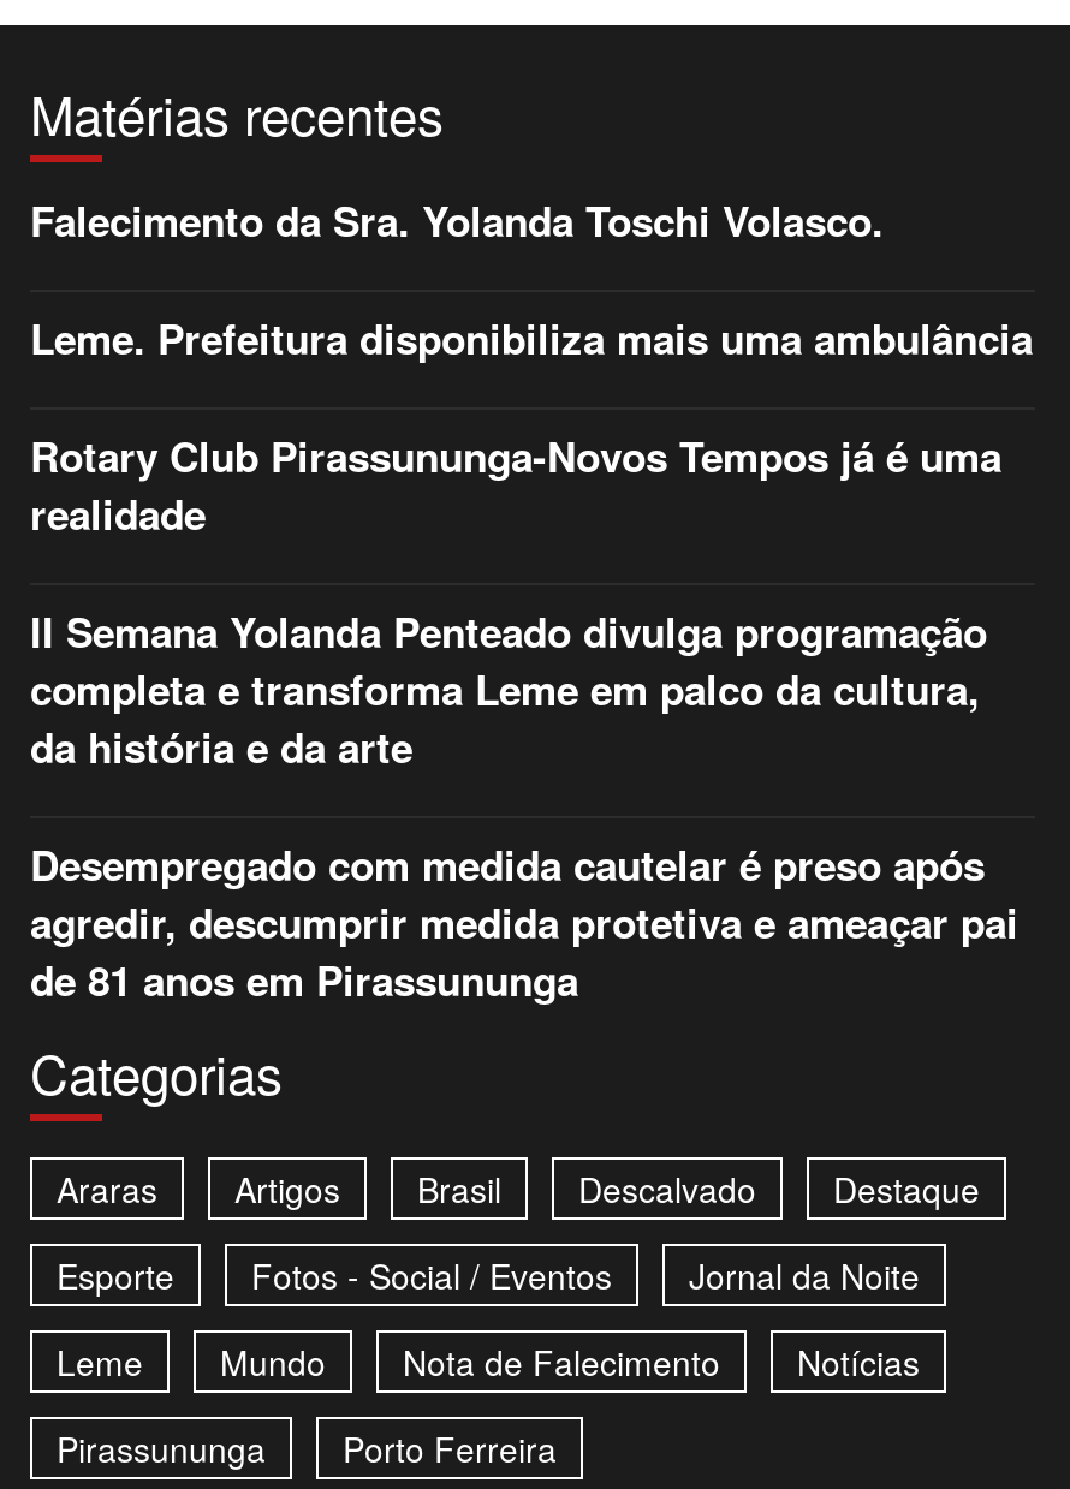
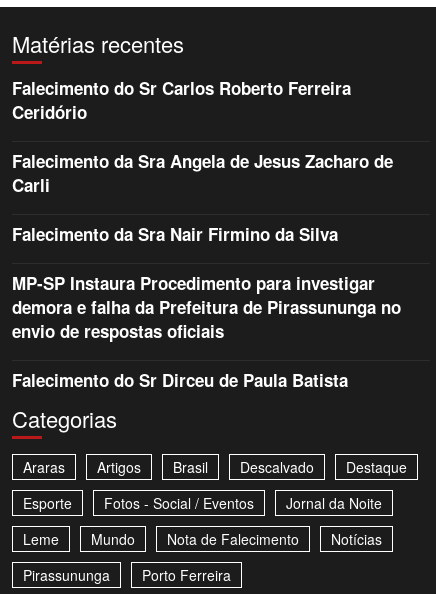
- Falecimento da Sra. Yolanda Toschi Volasco.
+ Falecimento do Sr Carlos Roberto Ferreira
+ Ceridório

- Leme. Prefeitura disponibiliza mais uma ambulância
+ Falecimento da Sra Angela de Jesus Zacharo de
+ Carli

- Rotary Club Pirassununga-Novos Tempos já é uma
- realidade
+ Falecimento da Sra Nair Firmino da Silva

- II Semana Yolanda Penteado divulga programação
- completa e transforma Leme em palco da cultura,
- da história e da arte
+ MP-SP Instaura Procedimento para investigar
+ demora e falha da Prefeitura de Pirassununga no
+ envio de respostas oficiais

- Desempregado com medida cautelar é preso após
- agredir, descumprir medida protetiva e ameaçar pai
- de 81 anos em Pirassununga
+ Falecimento do Sr Dirceu de Paula Batista
